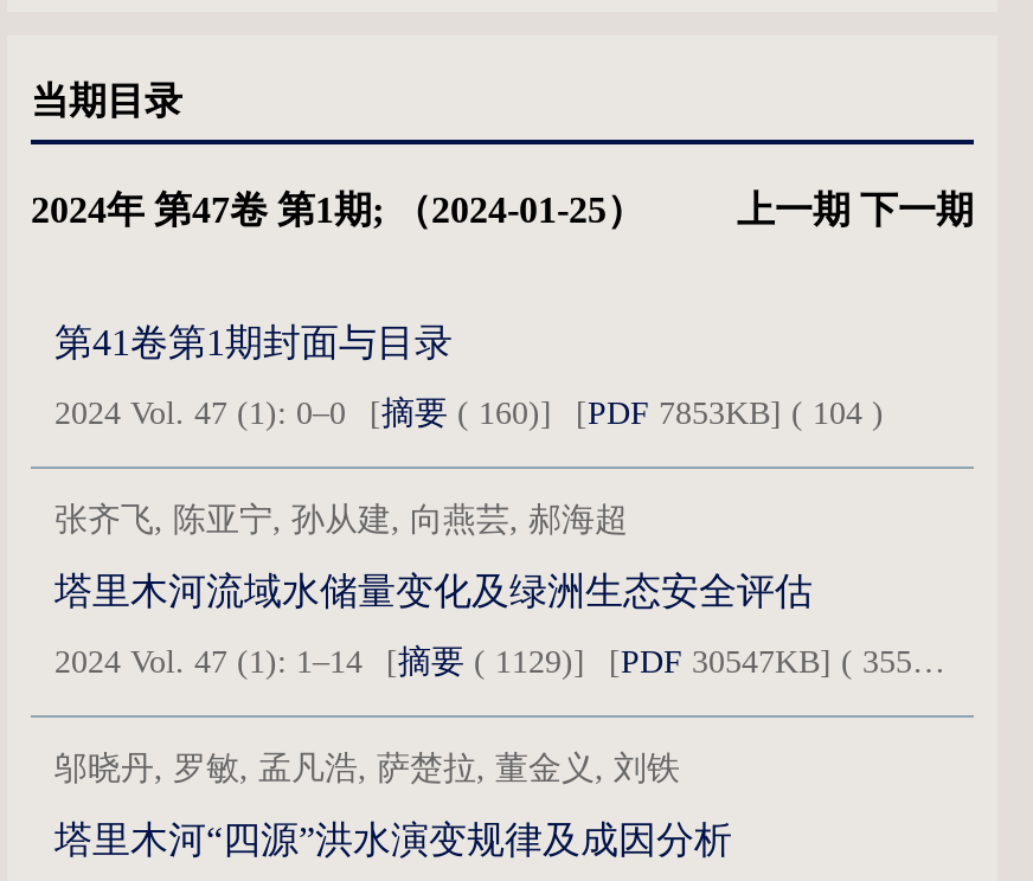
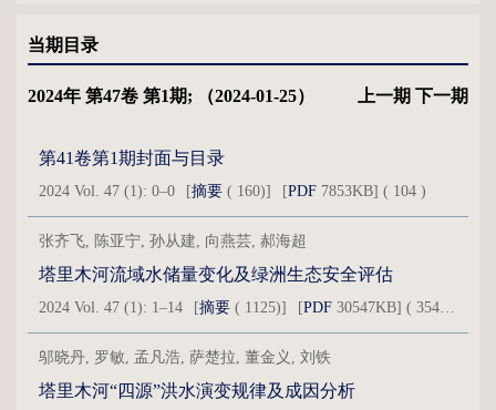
- [摘要( 1129)]
+ [摘要( 1125)]

- [PDF 30547KB] ( 355 )
+ [PDF 30547KB] ( 354 )
